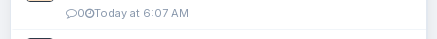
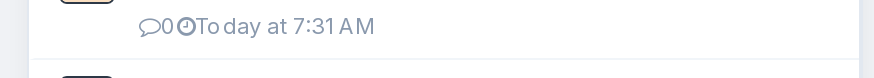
- 0 Today at 6:07 AM
+ 0 Today at 7:31 AM
